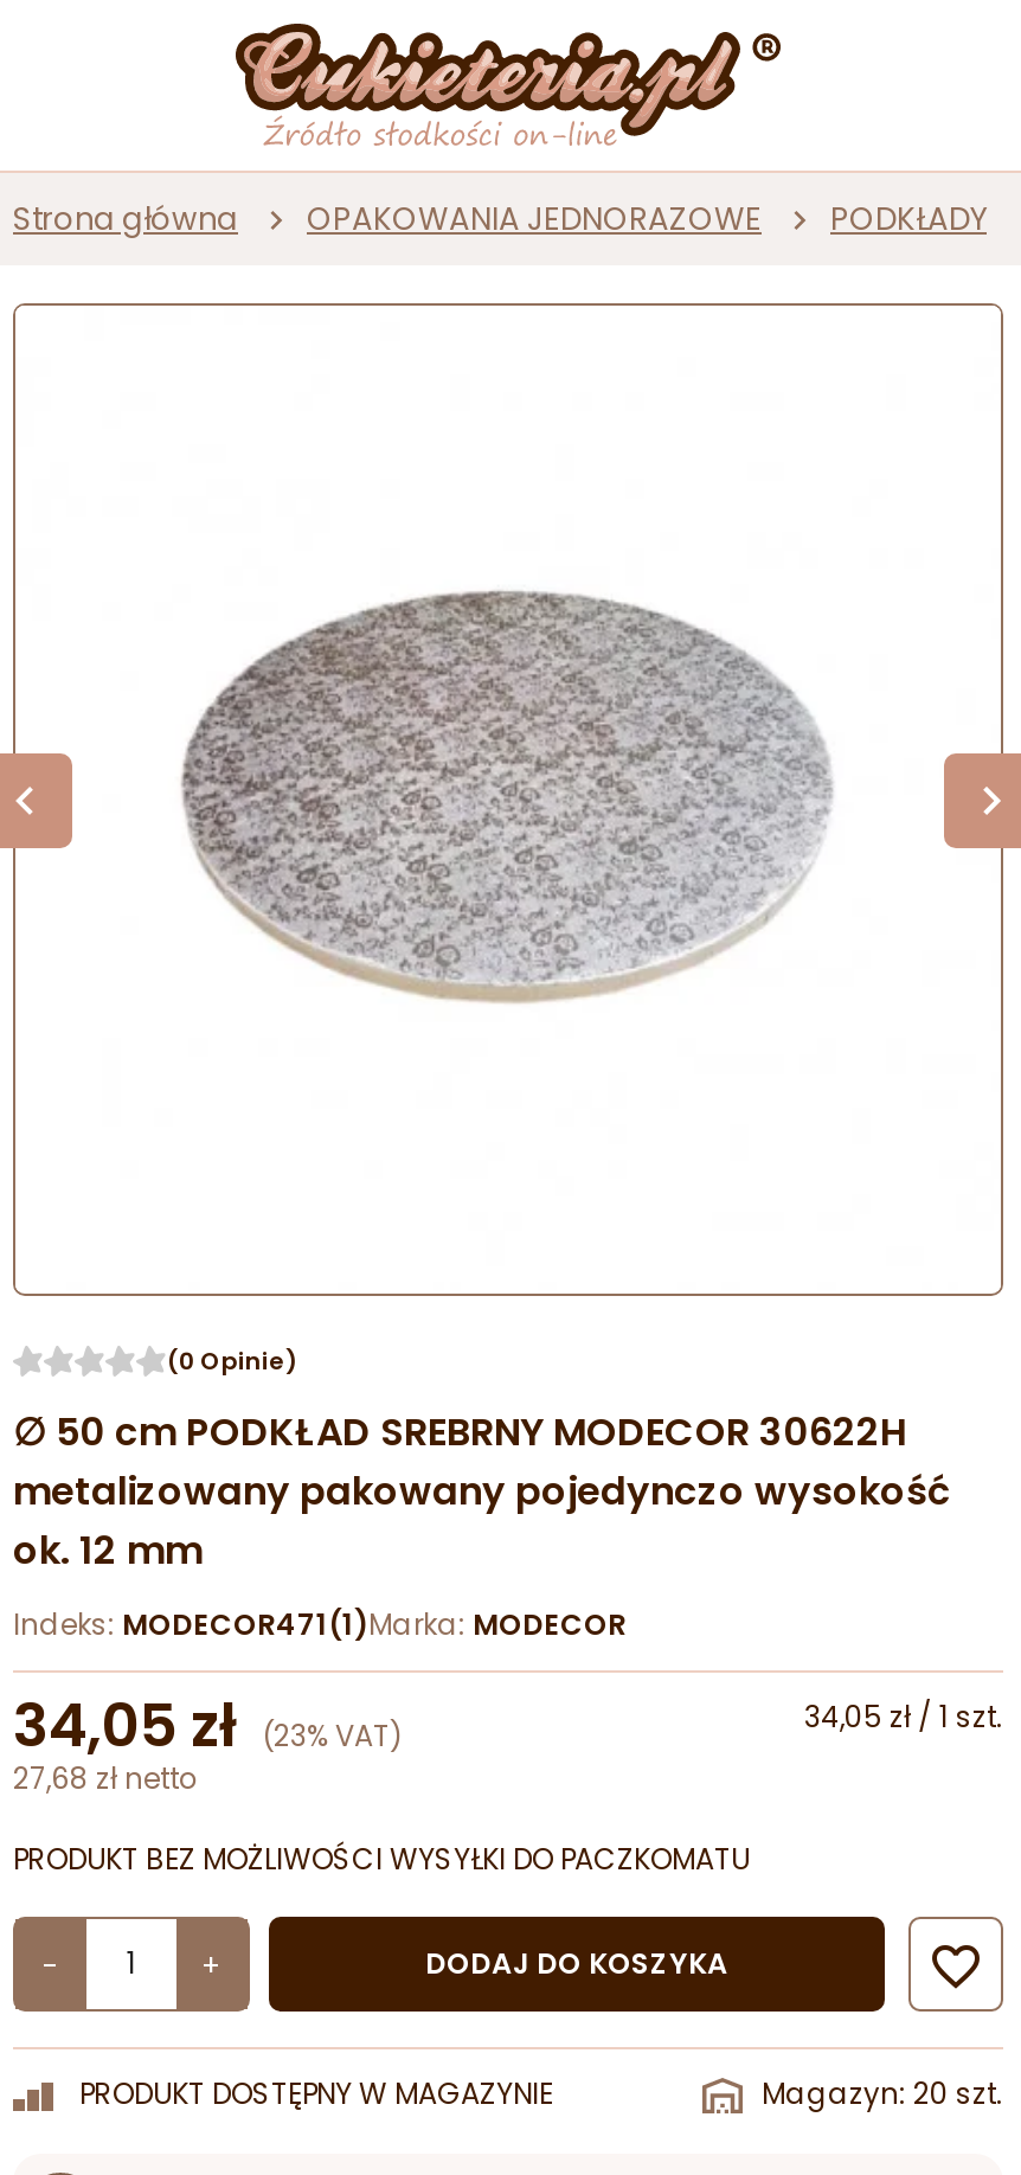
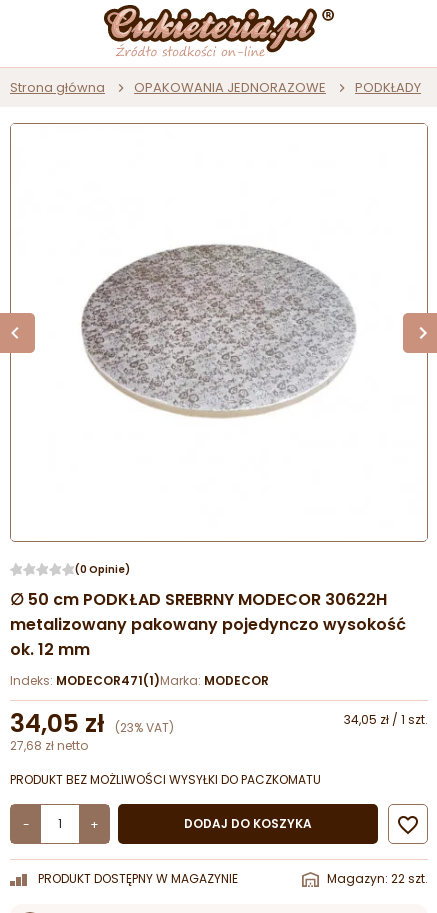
- Magazyn: 20 szt.
+ Magazyn: 22 szt.
